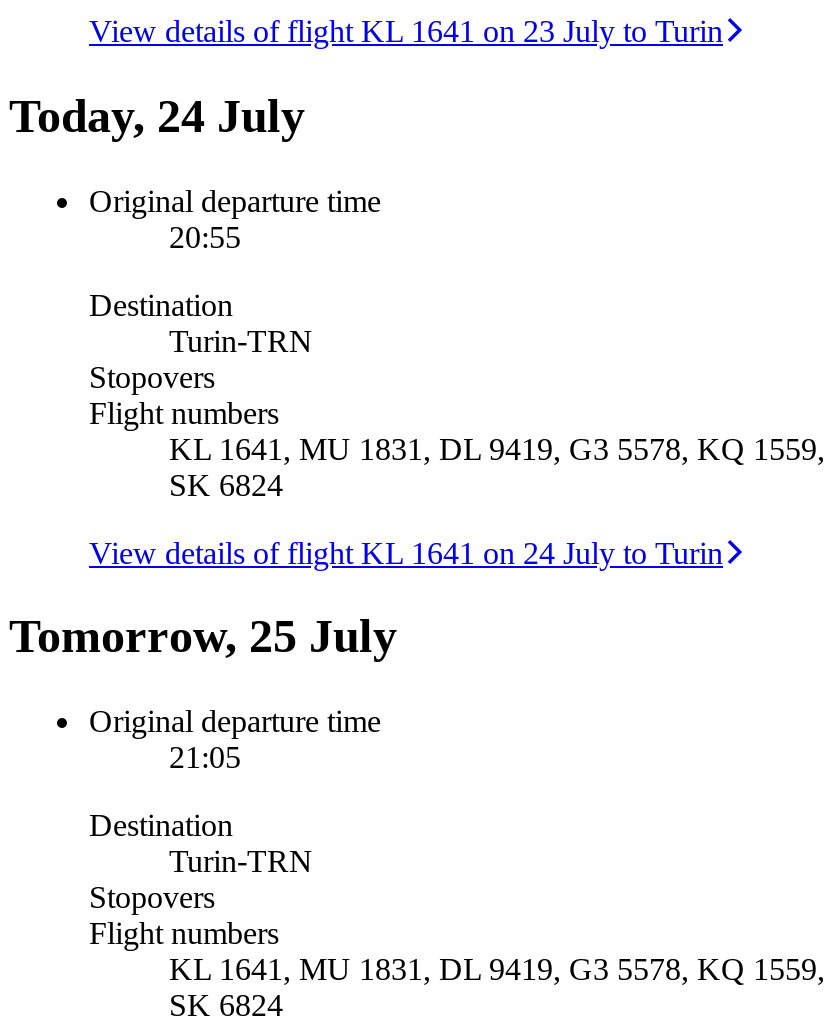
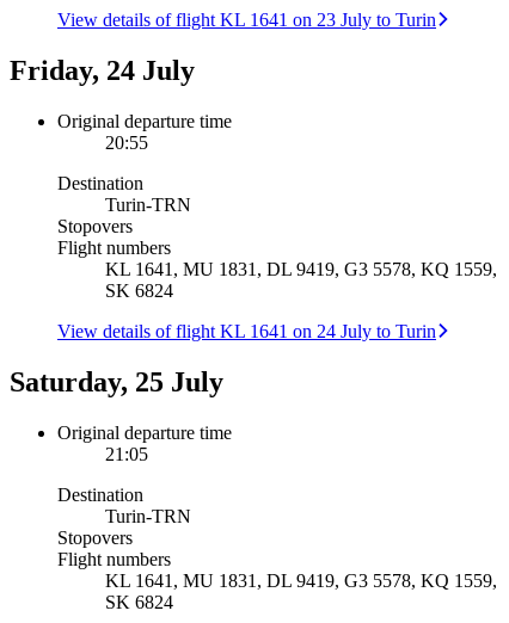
- Today, 24 July
+ Friday, 24 July

- Tomorrow, 25 July
+ Saturday, 25 July
